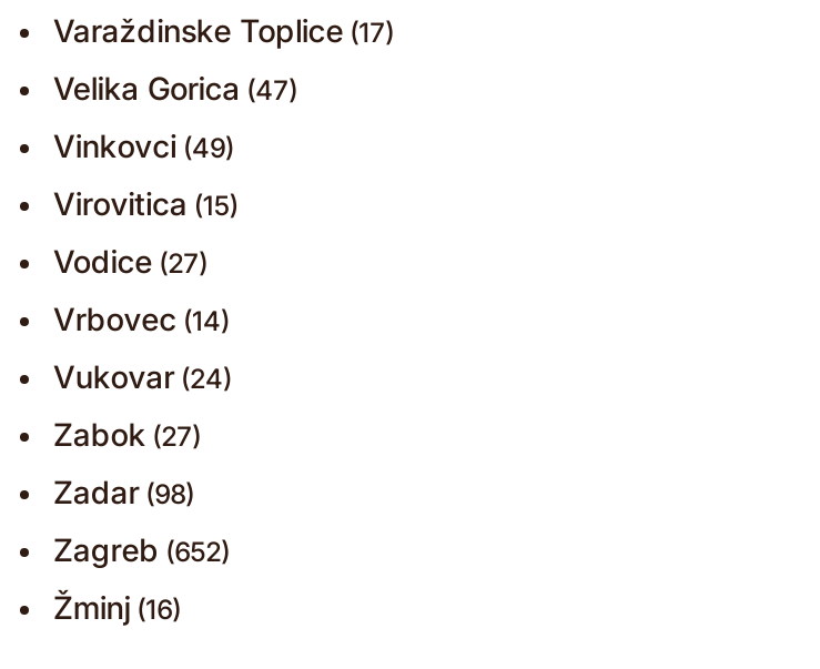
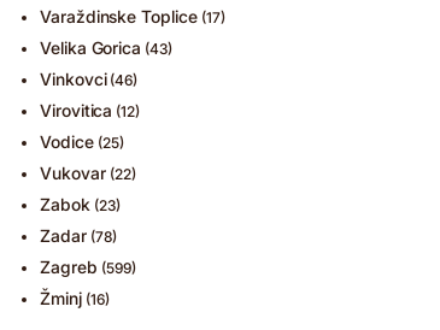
- Velika Gorica (47)
- Vinkovci (49)
- Virovitica (15)
- Vodice (27)
- Vrbovec (14)
- Vukovar (24)
- Zabok (27)
- Zadar (98)
- Zagreb (652)
+ Velika Gorica (43)
+ Vinkovci (46)
+ Virovitica (12)
+ Vodice (25)
+ Vukovar (22)
+ Zabok (23)
+ Zadar (78)
+ Zagreb (599)
